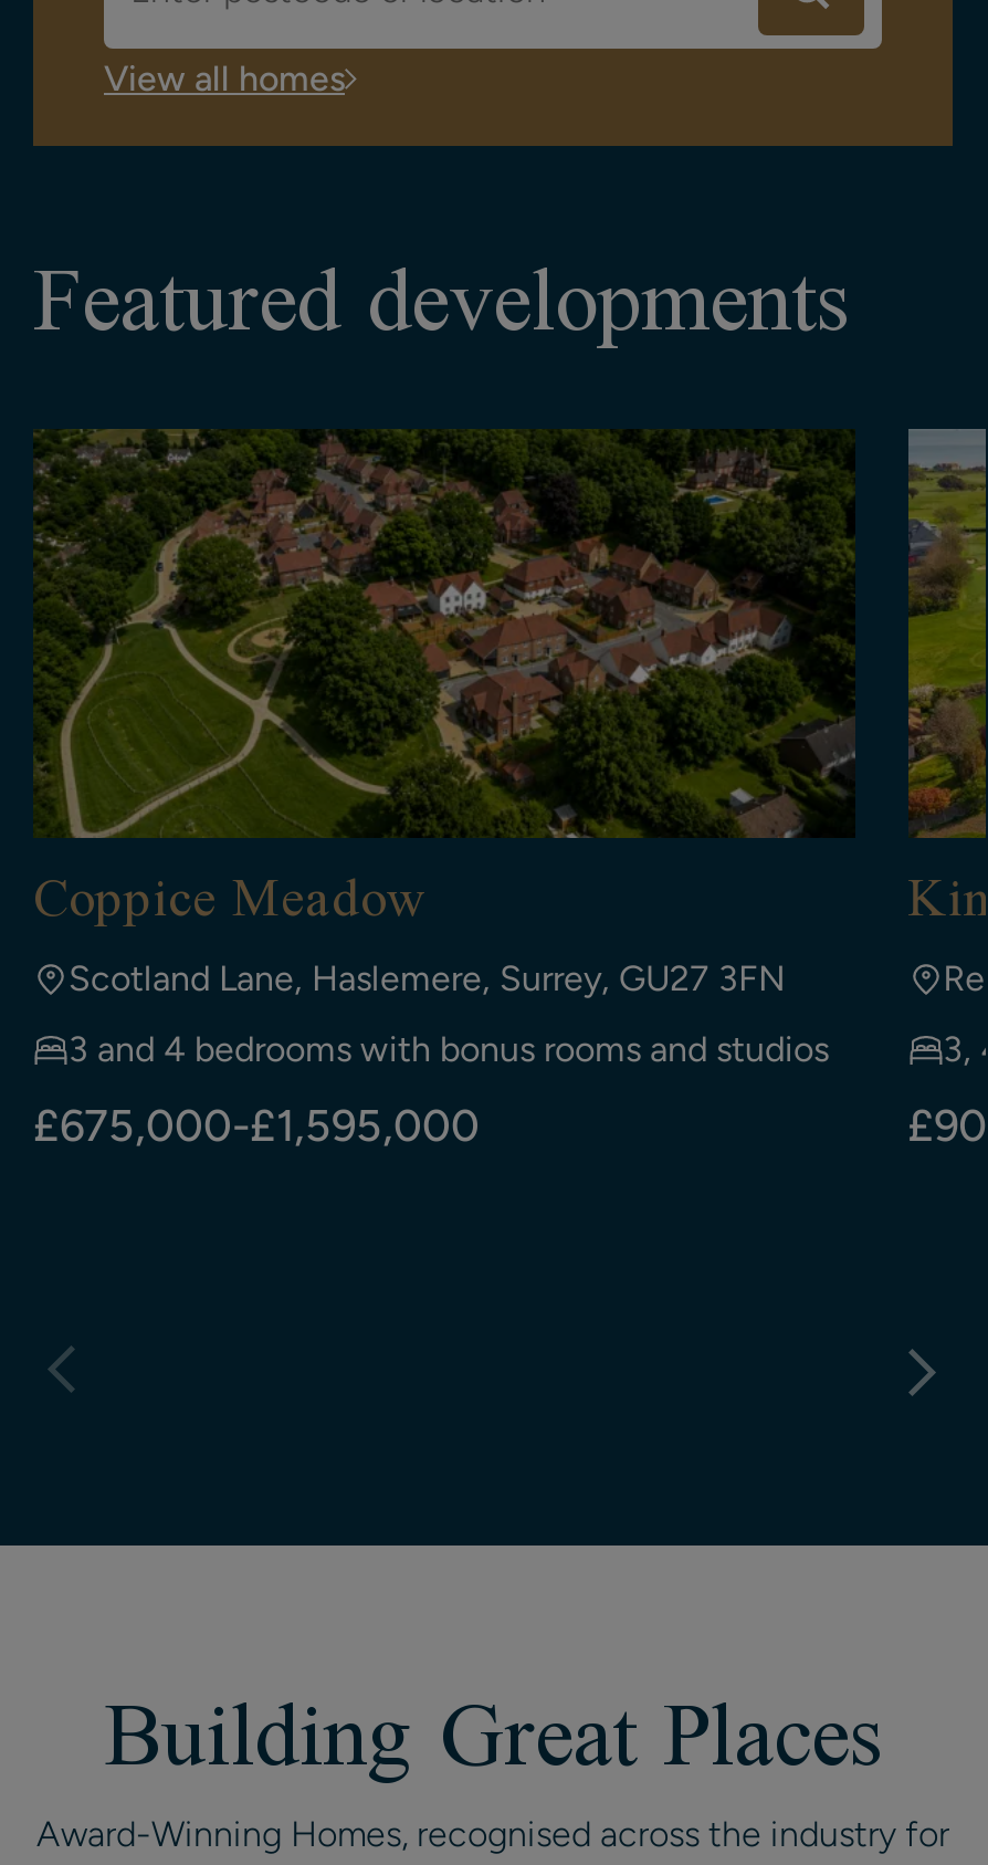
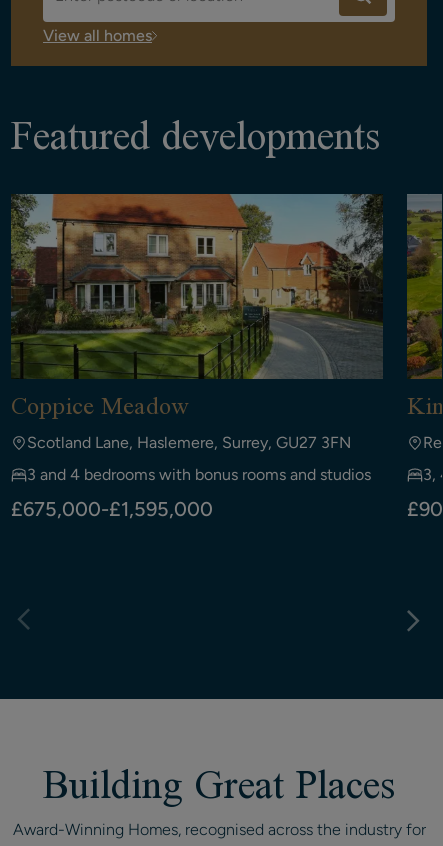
- [image]
+ [image]
